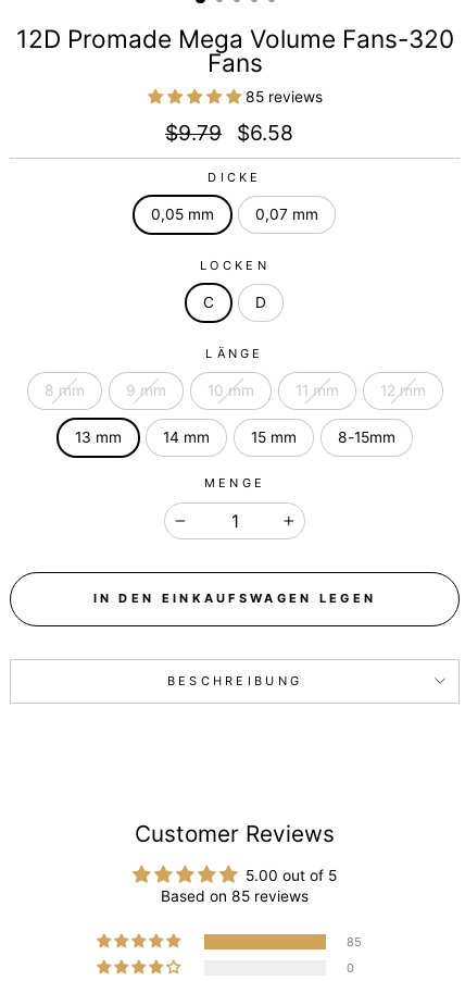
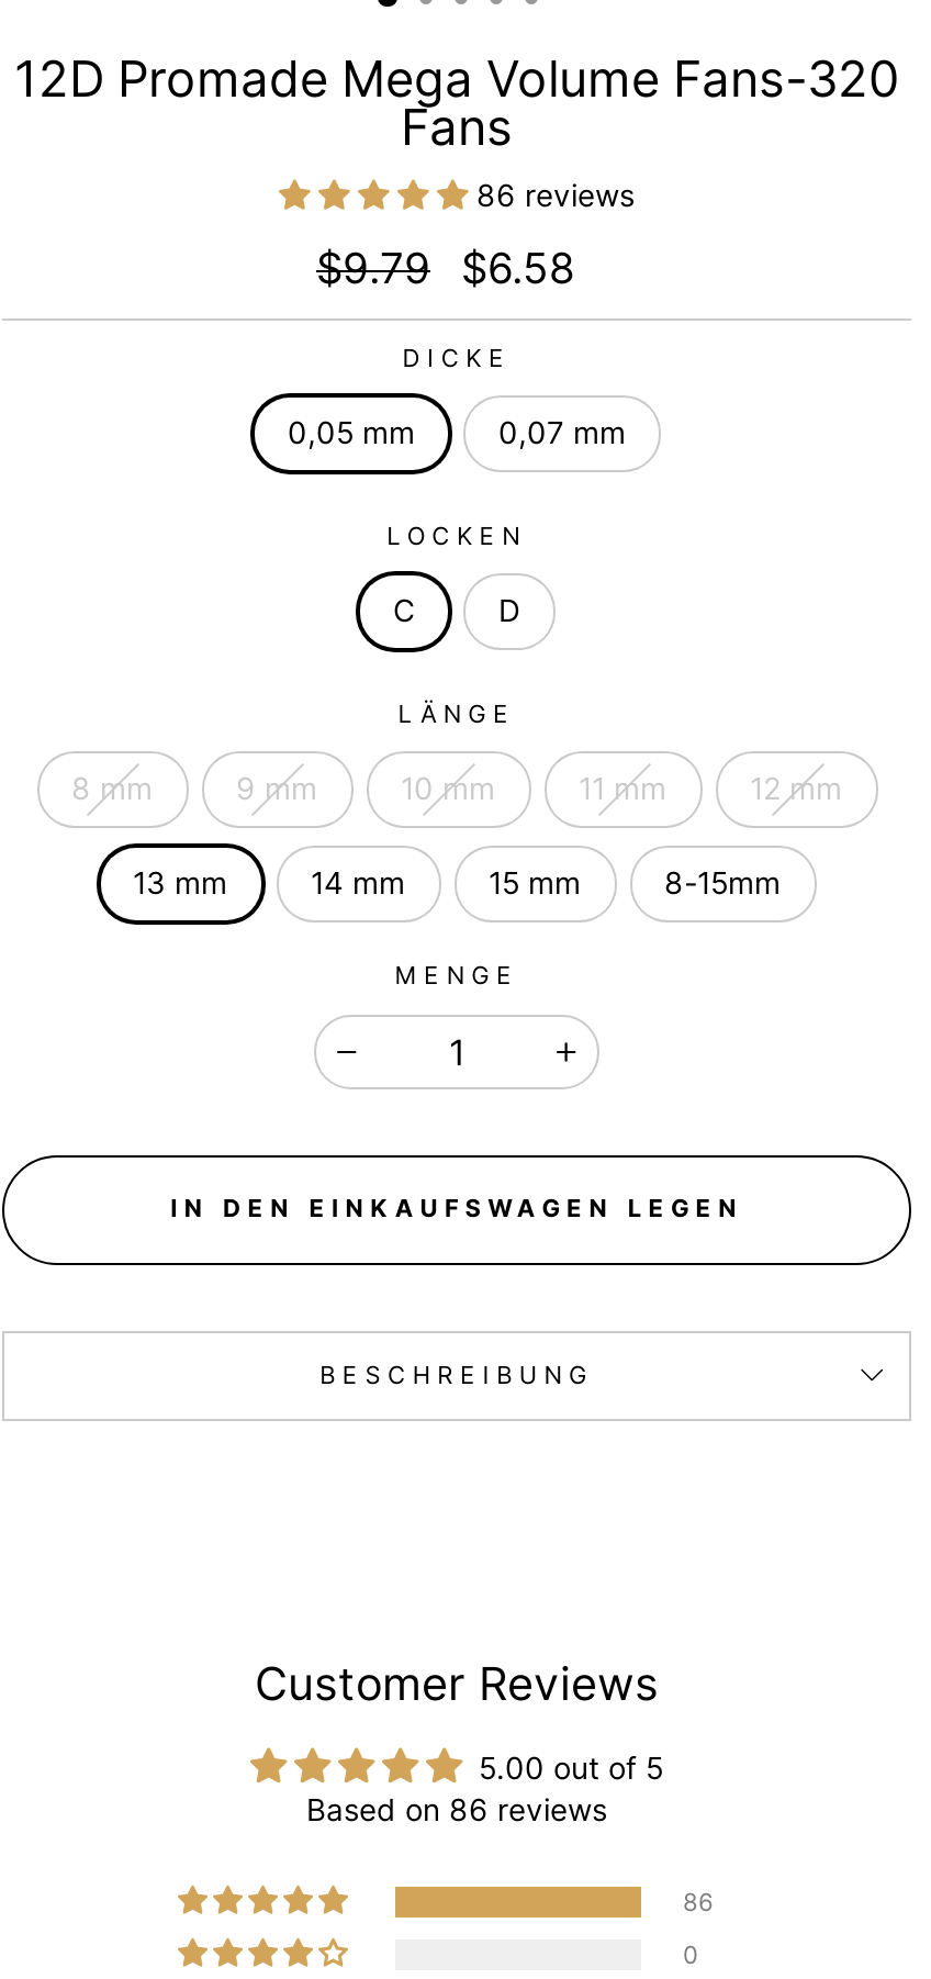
- 85 reviews
+ 86 reviews

- Based on 85 reviews
+ Based on 86 reviews

- 85
+ 86
